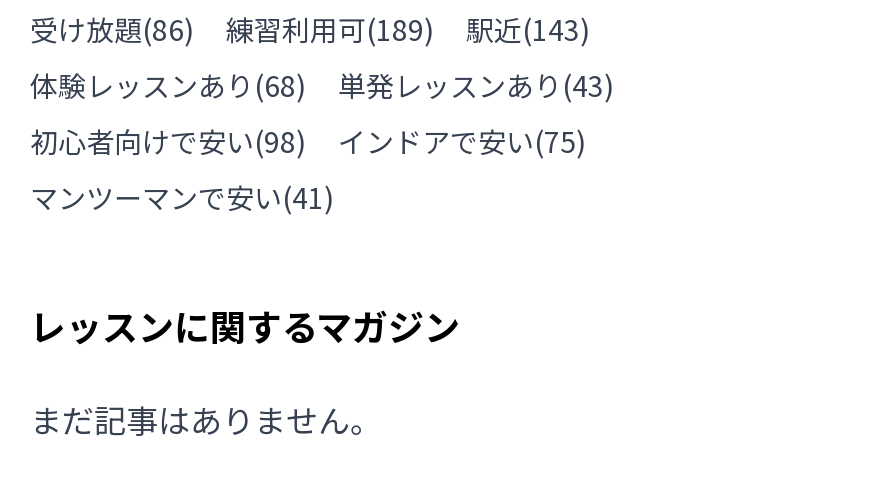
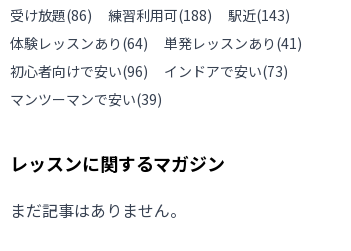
- 受け放題(86) 練習利用可(189) 駅近(143)
+ 受け放題(86) 練習利用可(188) 駅近(143)

- 体験レッスンあり(68)
+ 体験レッスンあり(64)

- 単発レッスンあり(43)
+ 単発レッスンあり(41)

- 初心者向けで安い(98)
+ 初心者向けで安い(96)

- インドアで安い(75)
+ インドアで安い(73)

- マンツーマンで安い(41)
+ マンツーマンで安い(39)
